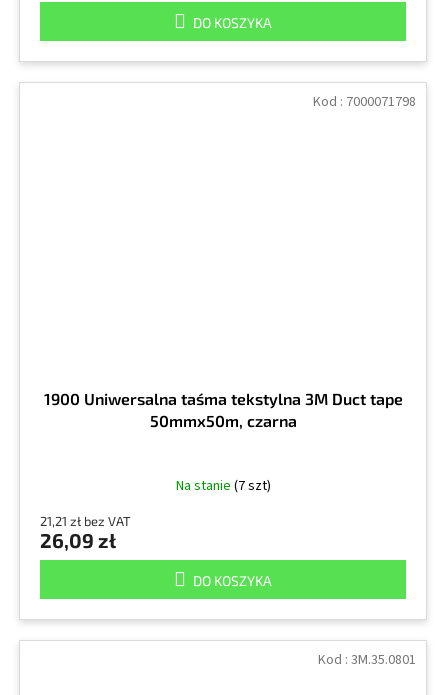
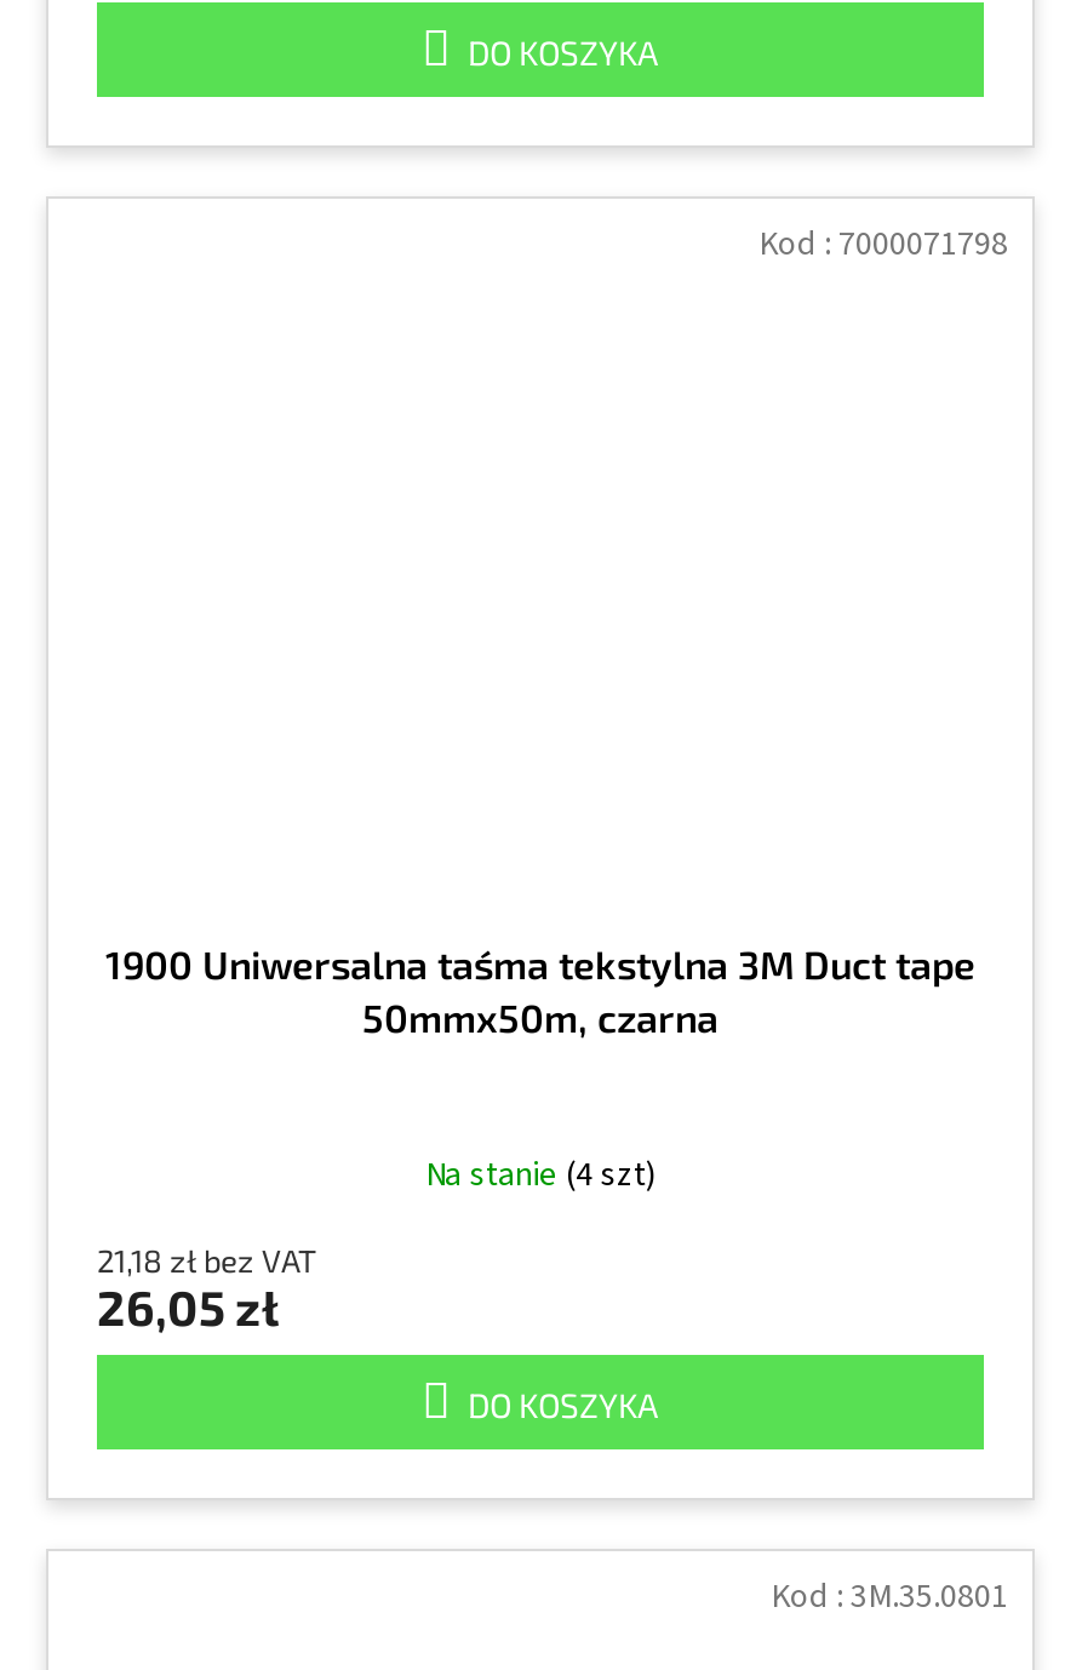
- Na stanie (7 szt)
+ Na stanie (4 szt)

- 21,21 zł bez VAT
+ 21,18 zł bez VAT

- 26,09 zł
+ 26,05 zł
